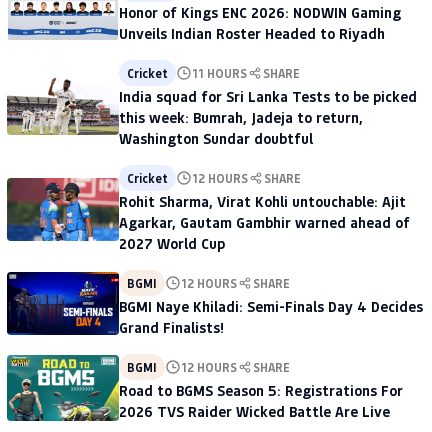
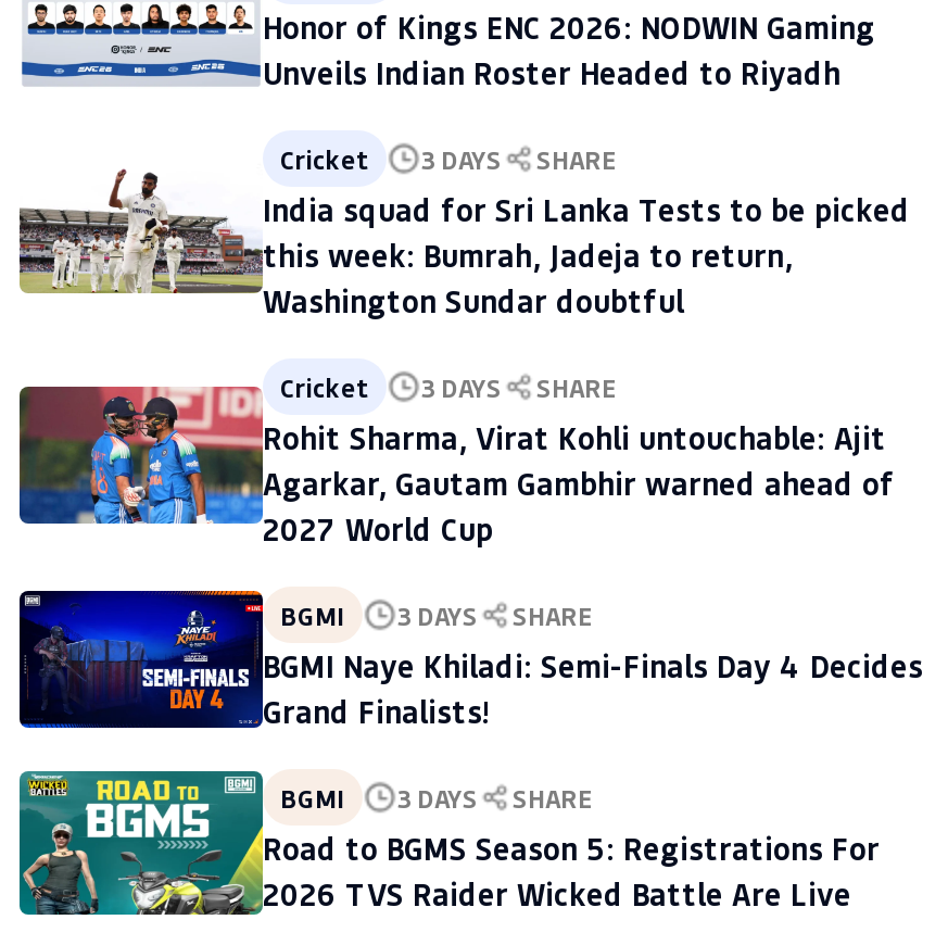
- Cricket 11 HOURS SHARE
+ Cricket 3 DAYS SHARE

- Cricket 12 HOURS SHARE
+ Cricket 3 DAYS SHARE

- BGMI 12 HOURS SHARE
+ BGMI 3 DAYS SHARE

- BGMI 12 HOURS SHARE
+ BGMI 3 DAYS SHARE
